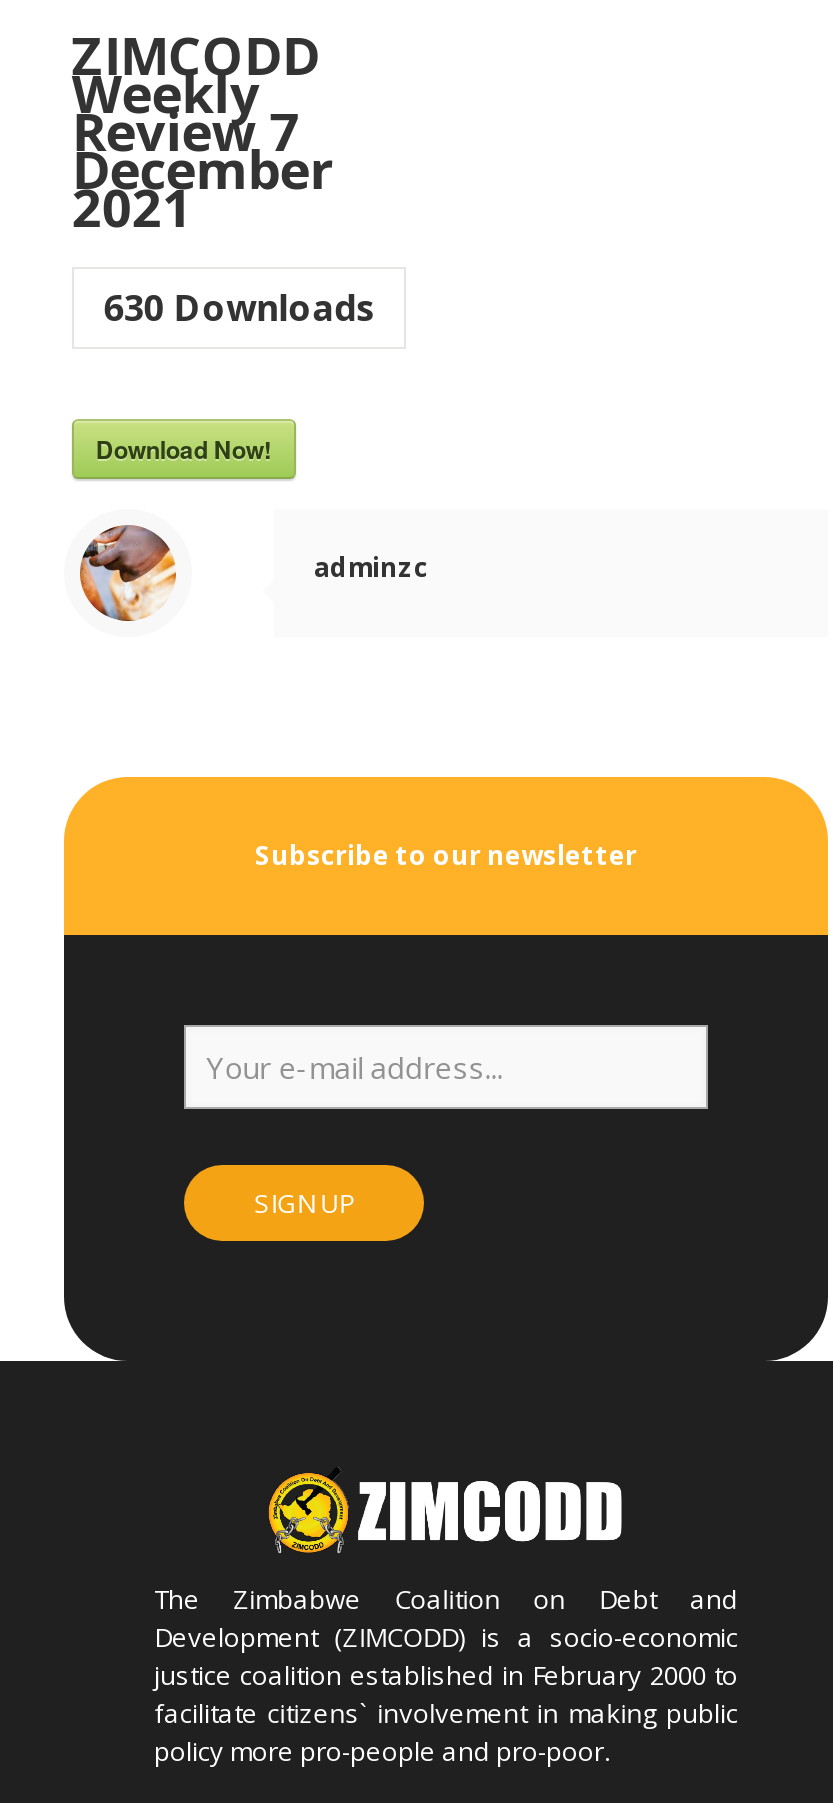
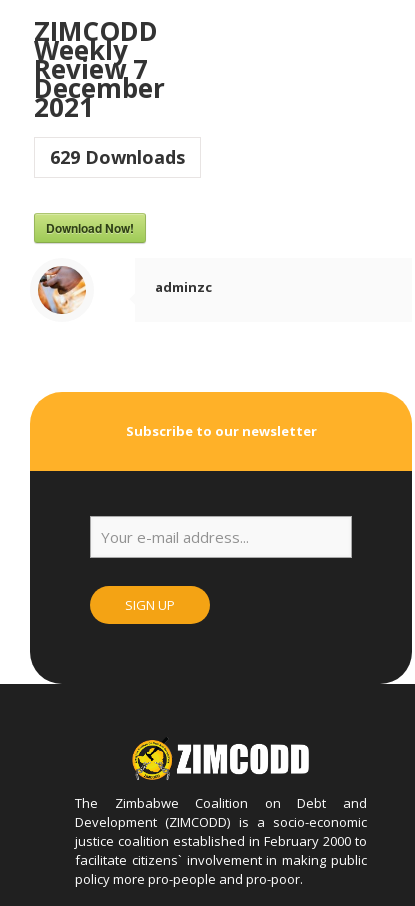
- 630 Downloads
+ 629 Downloads
